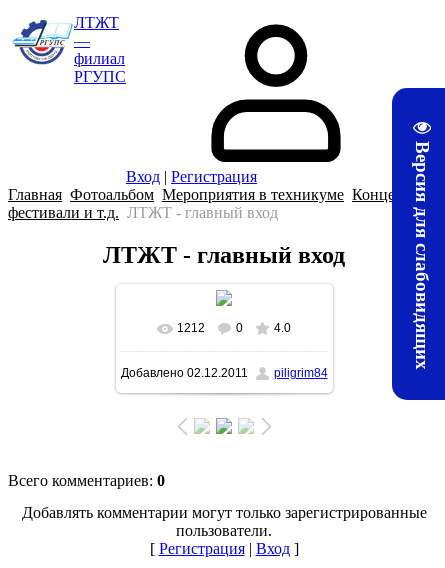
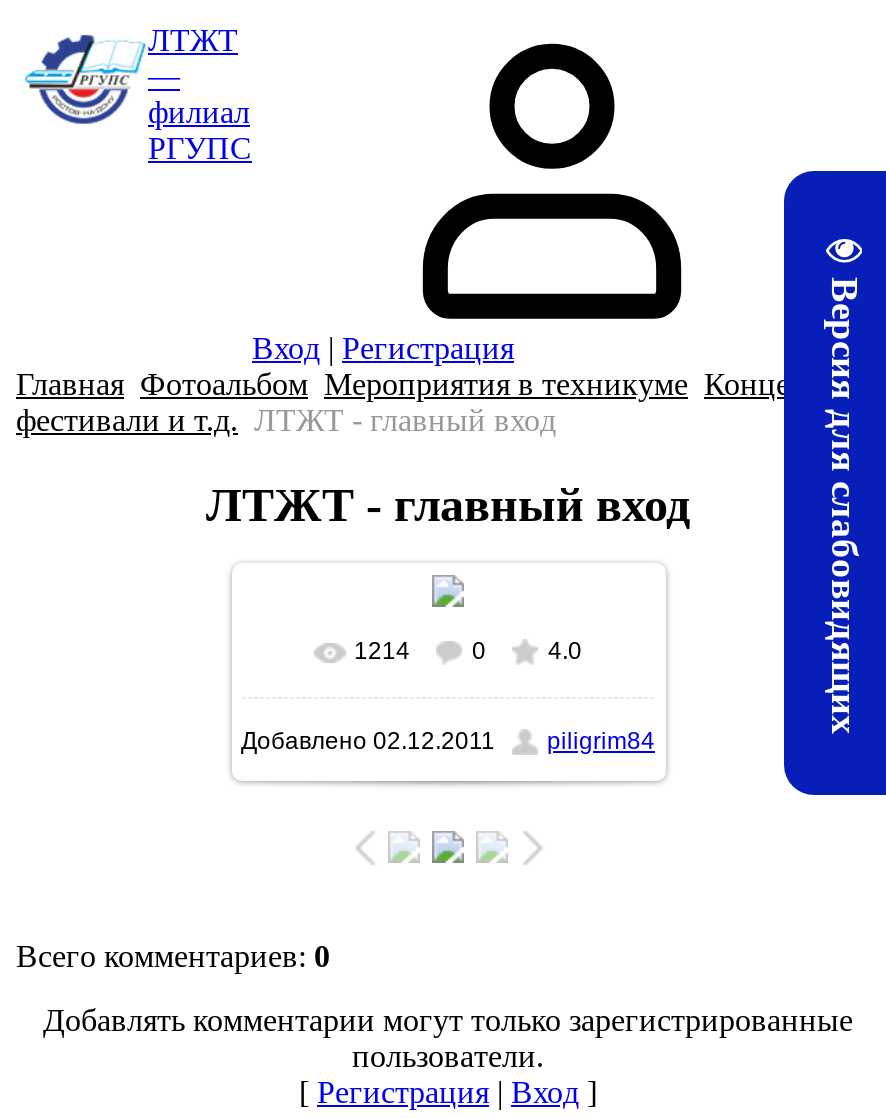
- 1212
+ 1214
